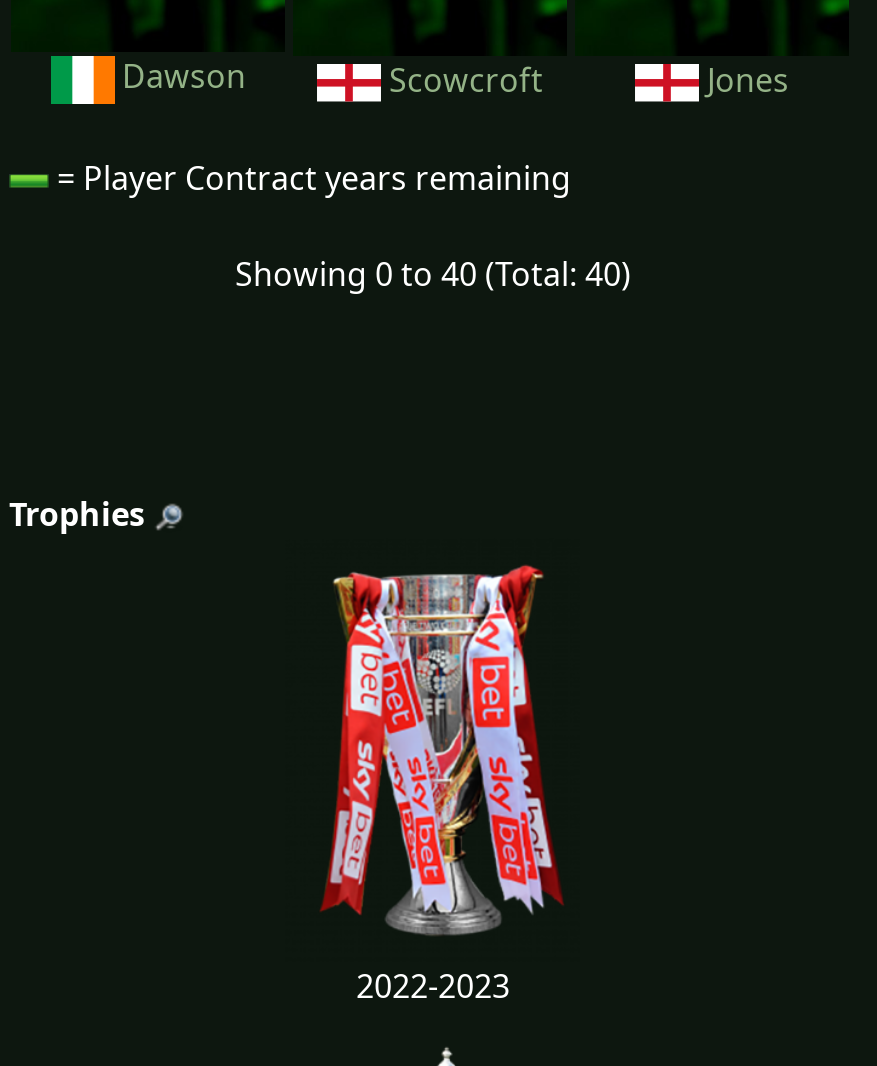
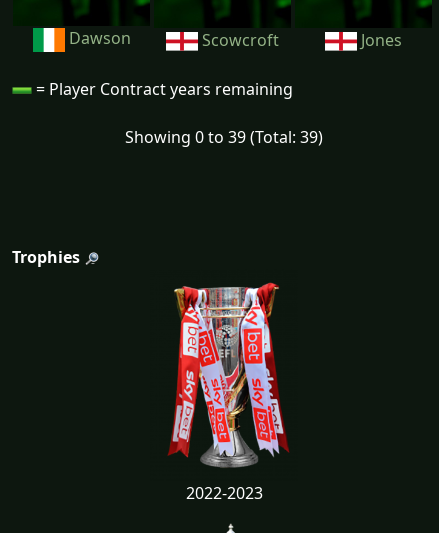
- Showing 0 to 40 (Total: 40)
+ Showing 0 to 39 (Total: 39)
